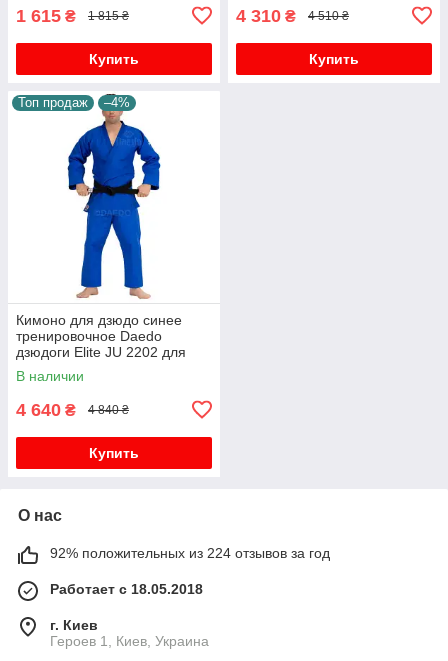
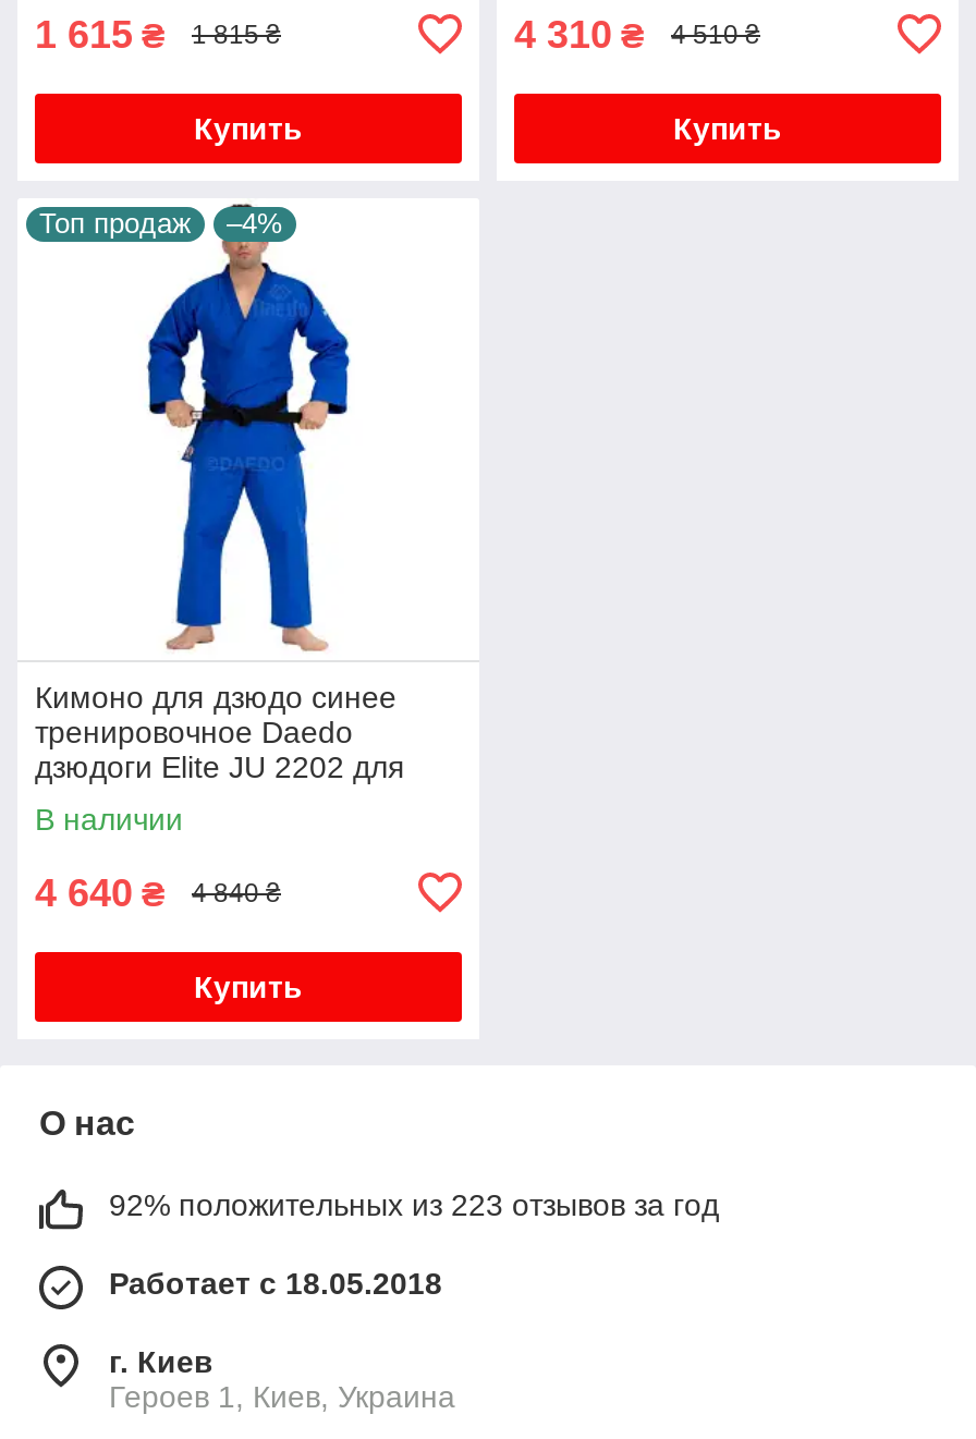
- 92% положительных из 224 отзывов за год
+ 92% положительных из 223 отзывов за год
